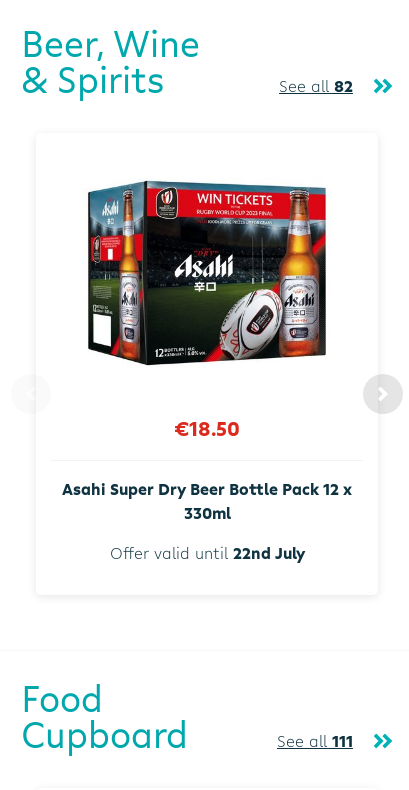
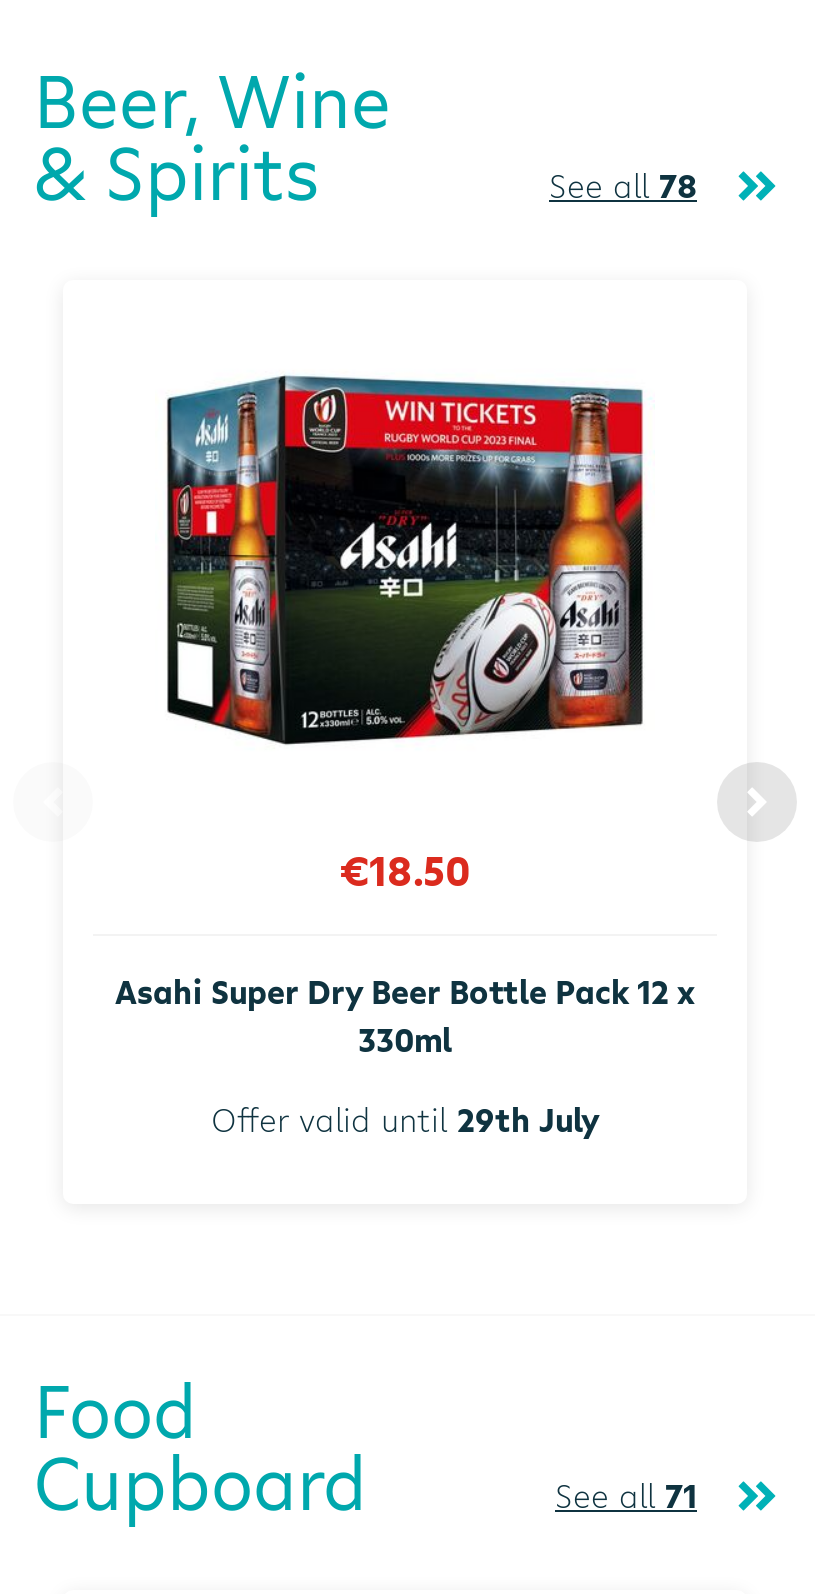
- See all 82
+ See all 78

- Offer valid until 22nd July
+ Offer valid until 29th July

- See all 111
+ See all 71
